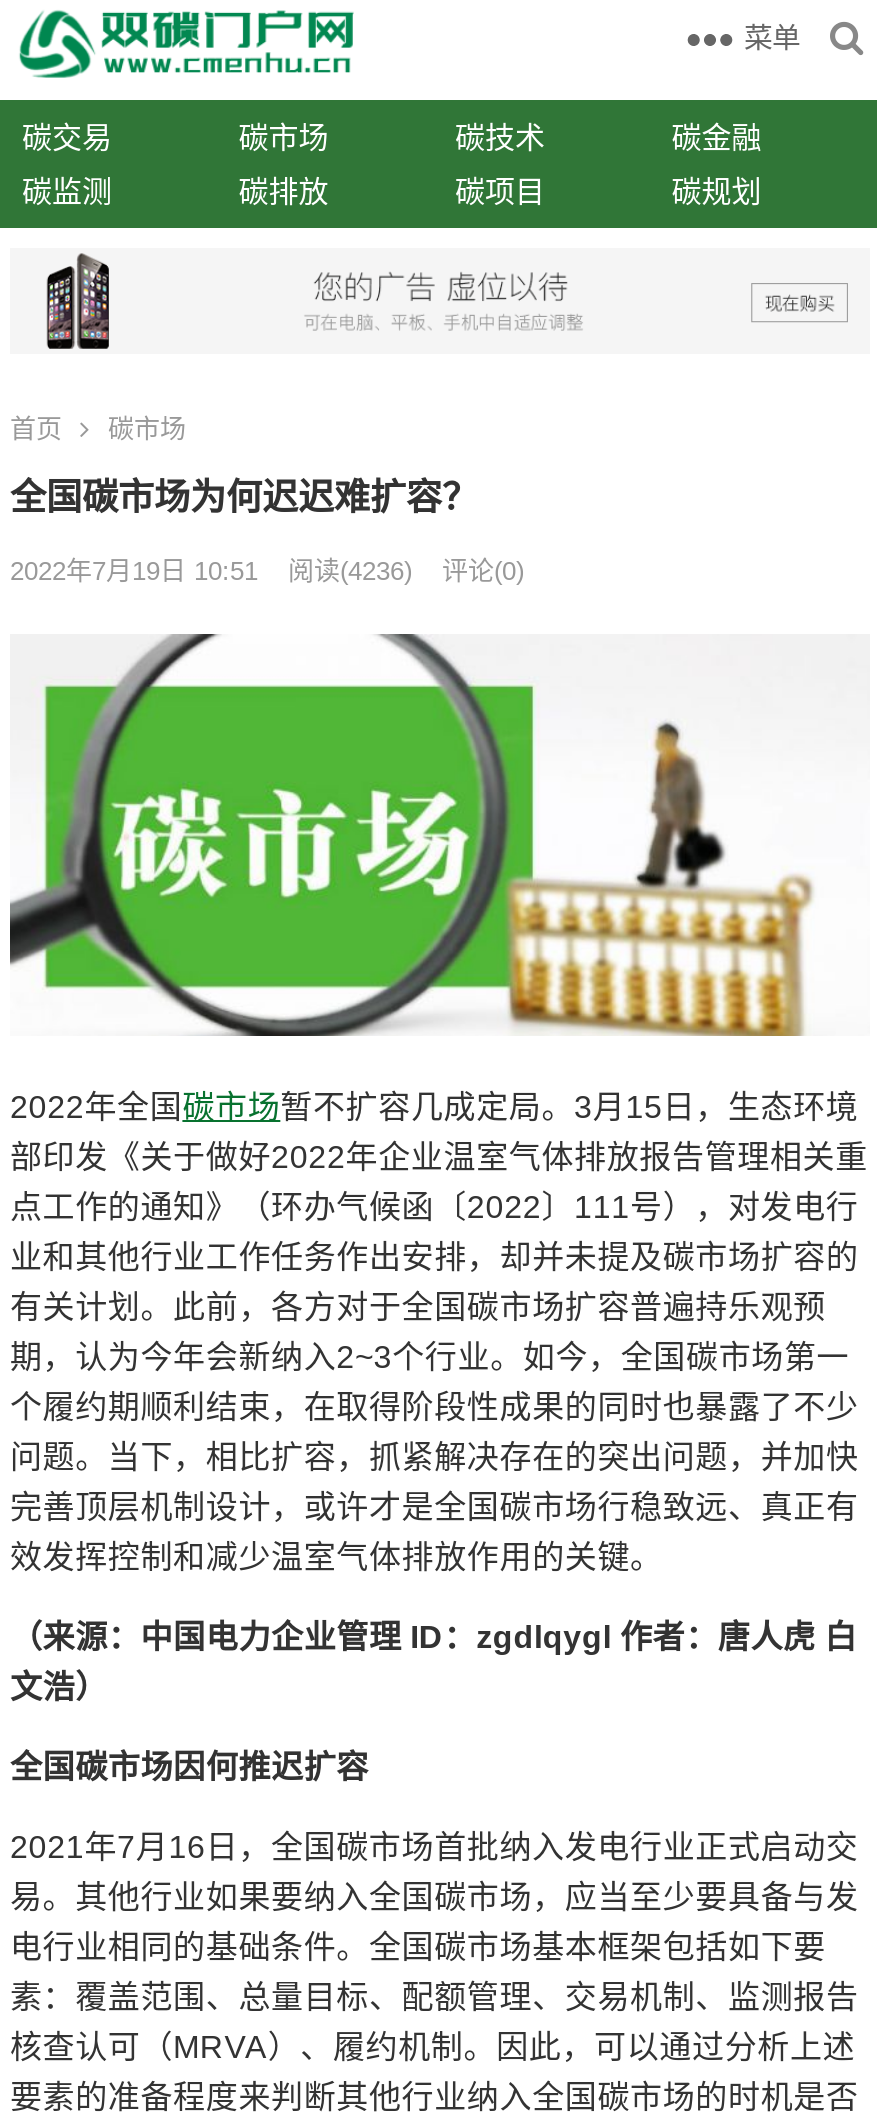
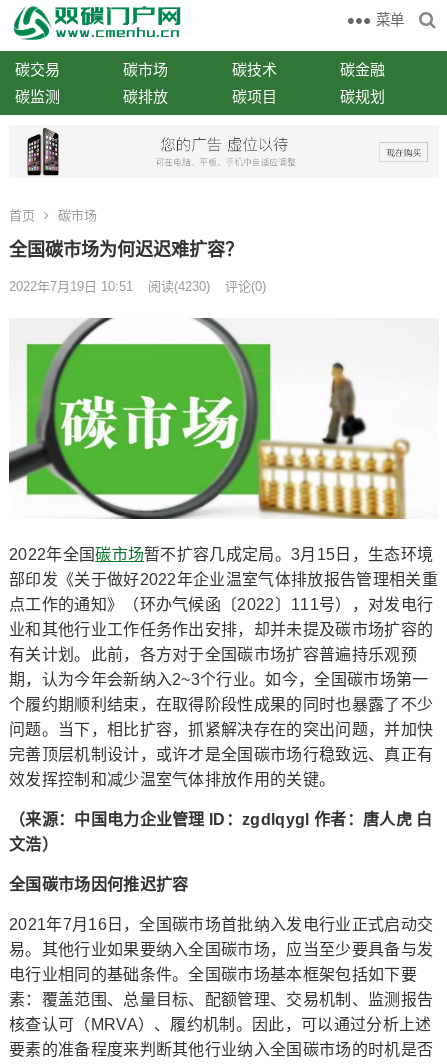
- 2022年7月19日 10:51 阅读(4236) 评论(0)
+ 2022年7月19日 10:51 阅读(4230) 评论(0)
